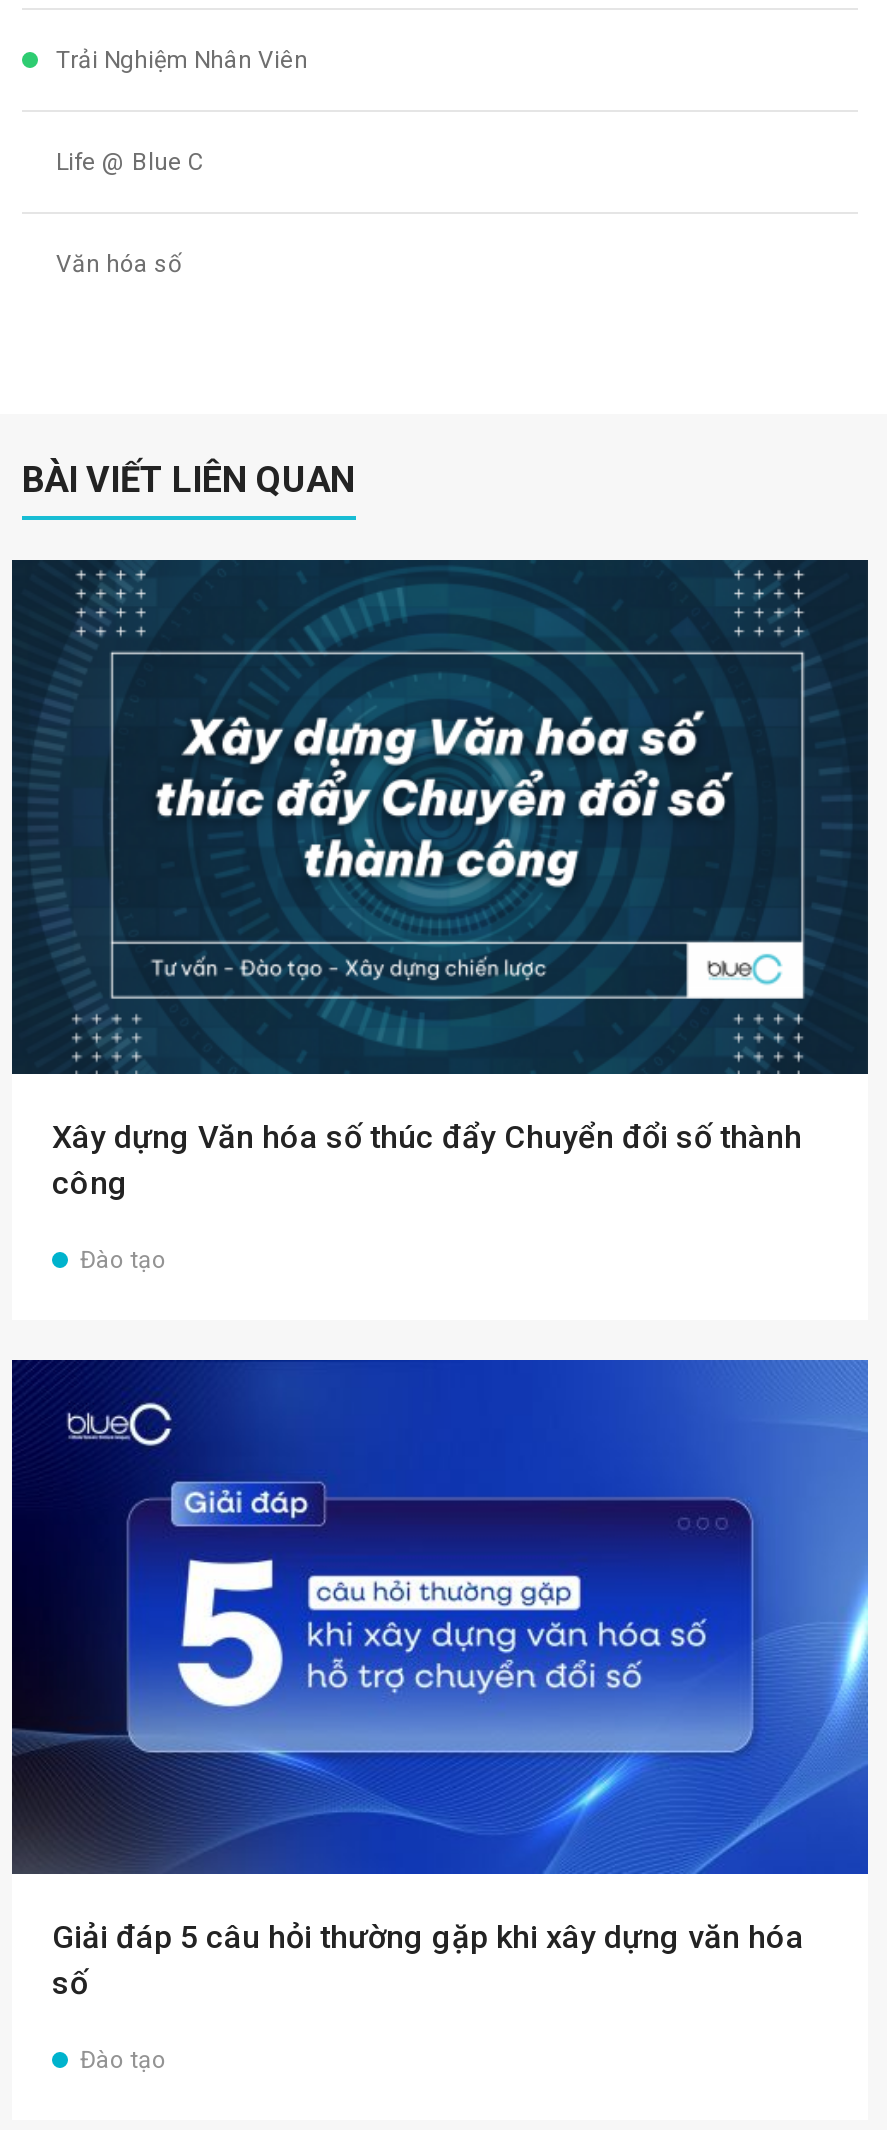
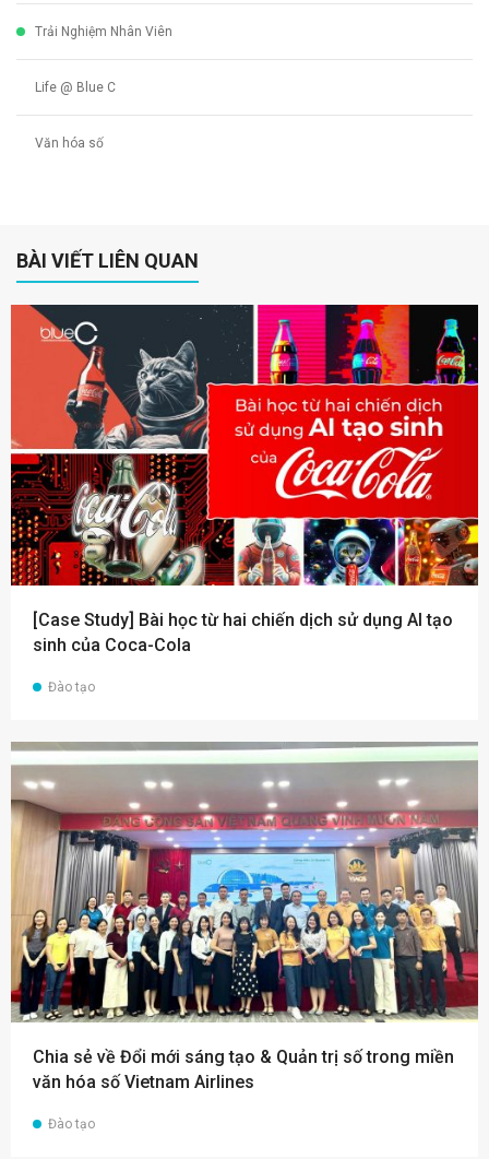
- [image]
- Xây dựng Văn hóa số thúc đẩy Chuyển đổi số thành
- công
+ [image]
+ [Case Study] Bài học từ hai chiến dịch sử dụng AI tạo
+ sinh của Coca-Cola

- [image]
- Giải đáp 5 câu hỏi thường gặp khi xây dựng văn hóa
- số
+ [image]
+ Chia sẻ về Đổi mới sáng tạo & Quản trị số trong miền
+ văn hóa số Vietnam Airlines
